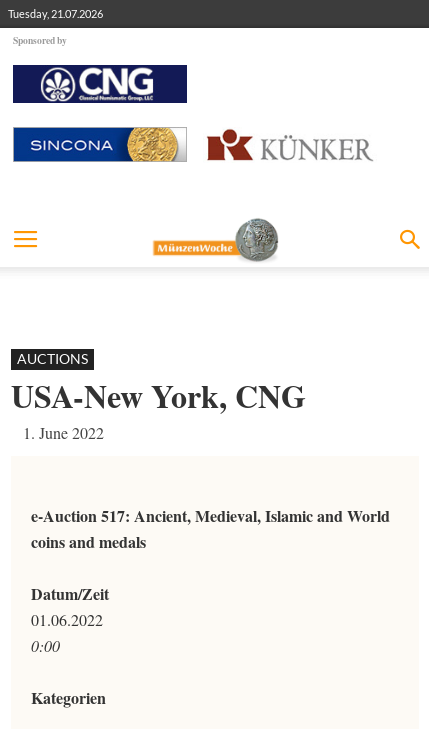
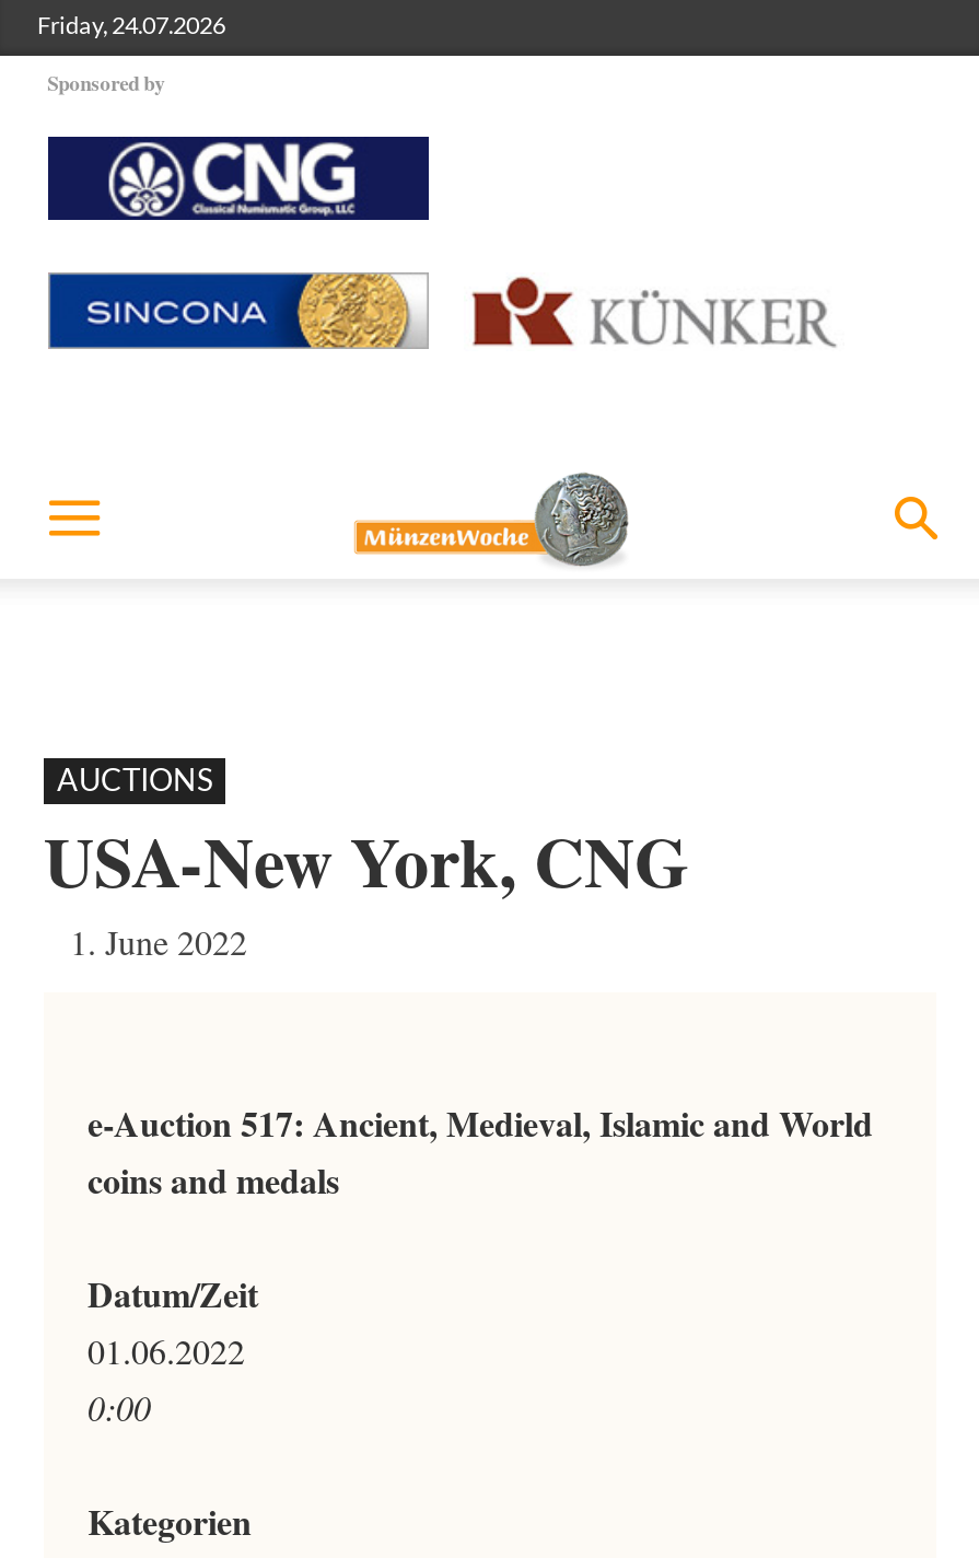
- Tuesday, 21.07.2026
+ Friday, 24.07.2026
